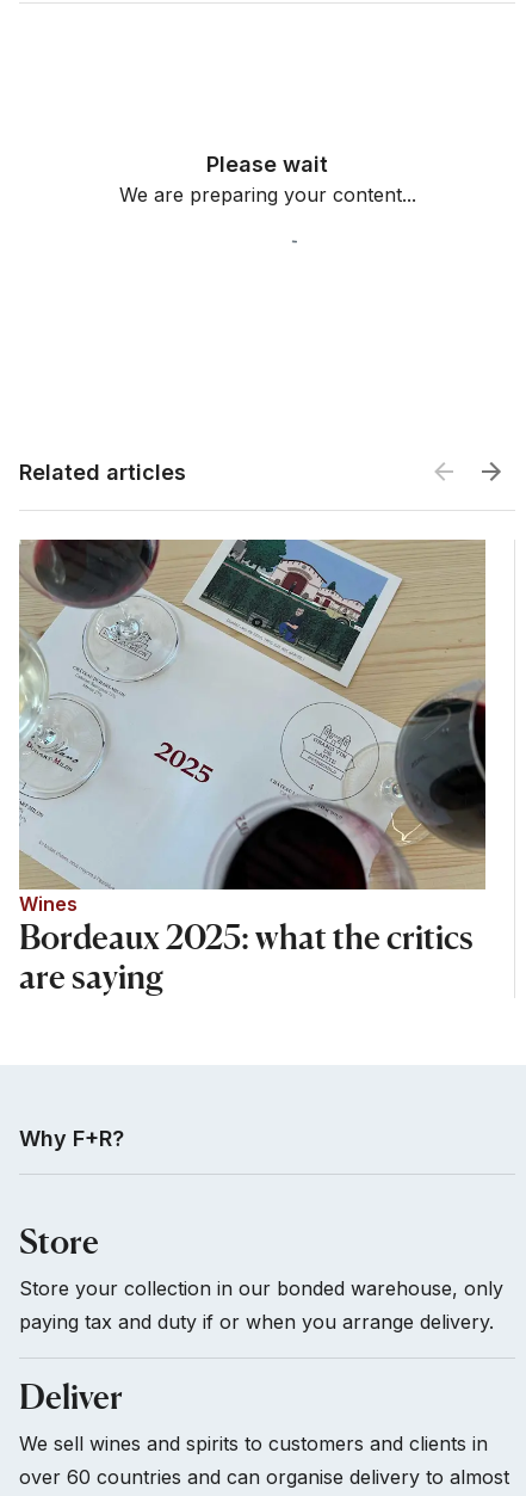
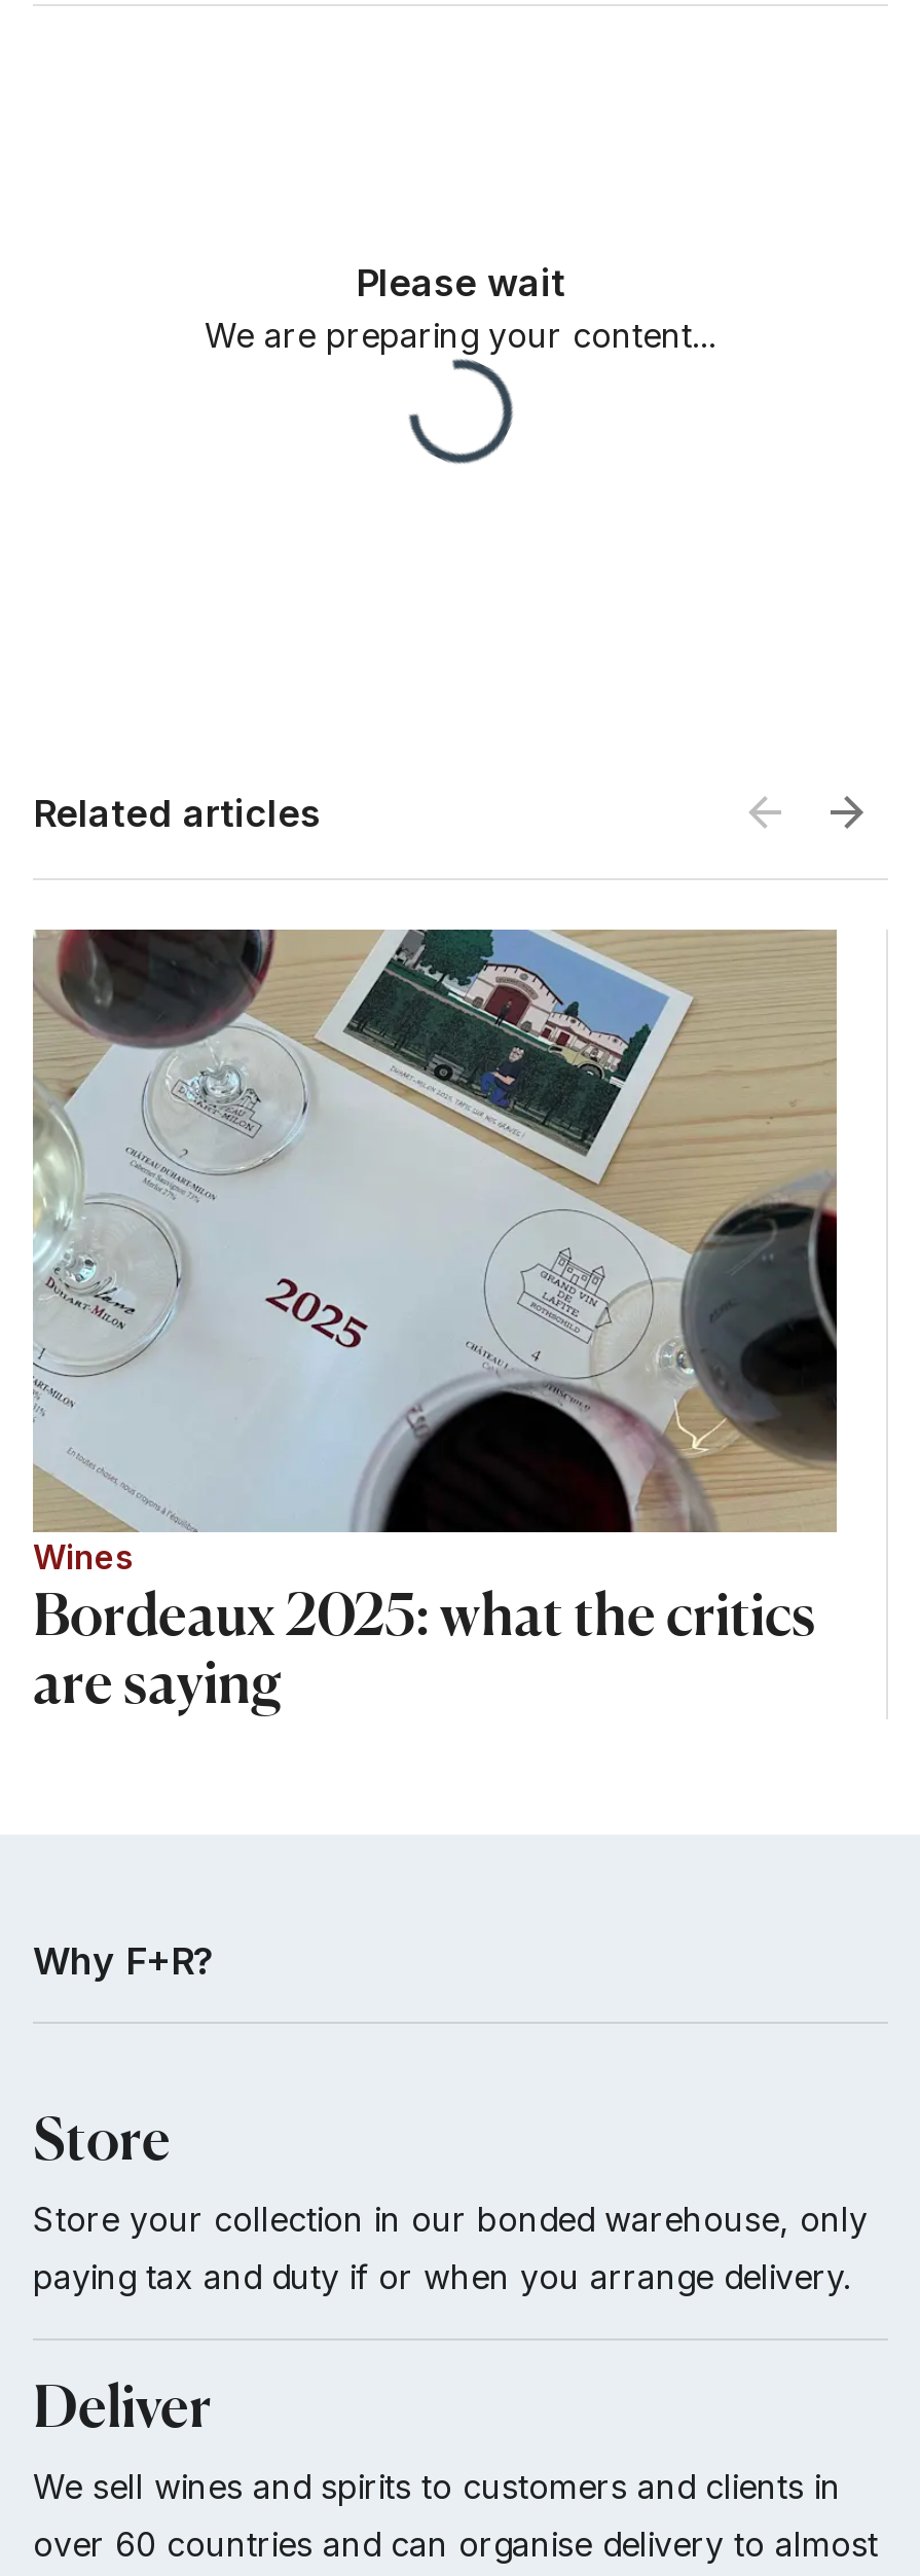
+ [image]
